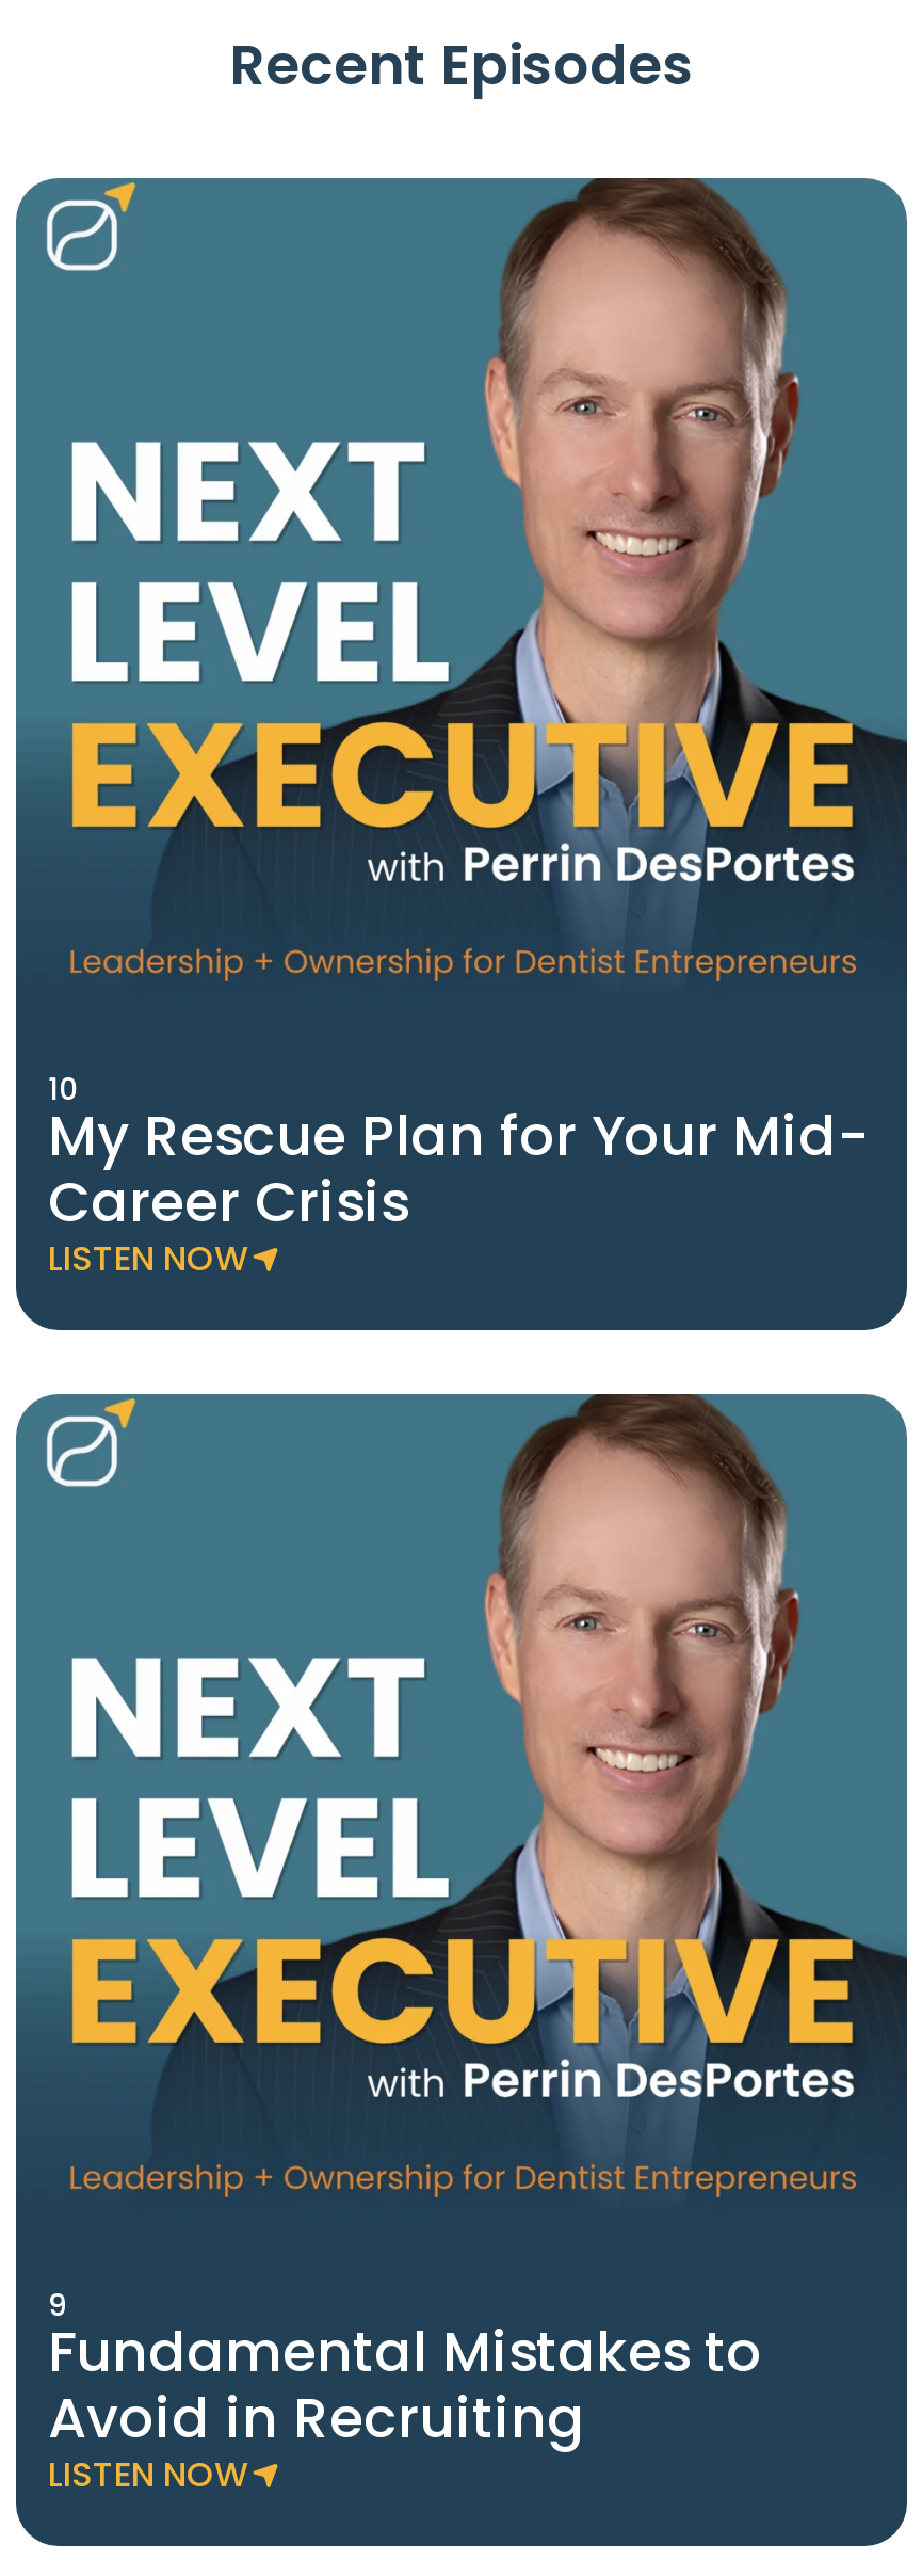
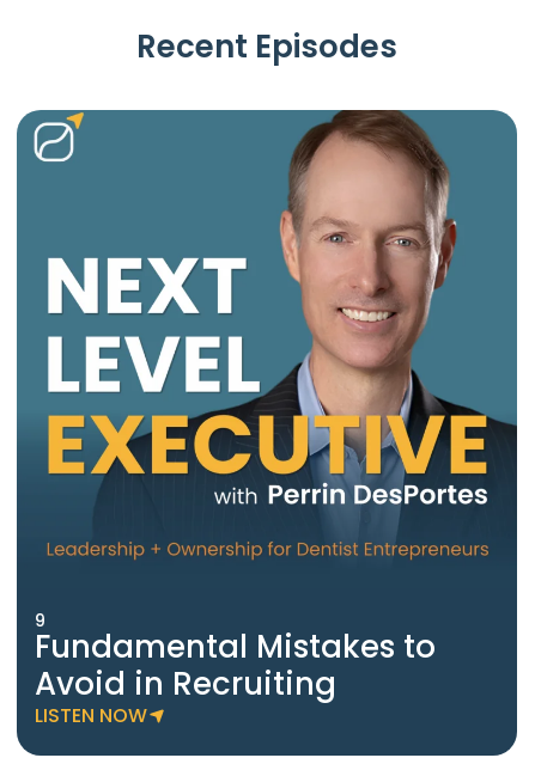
- 10
- My Rescue Plan for Your Mid-
- Career Crisis
- LISTEN NOW
